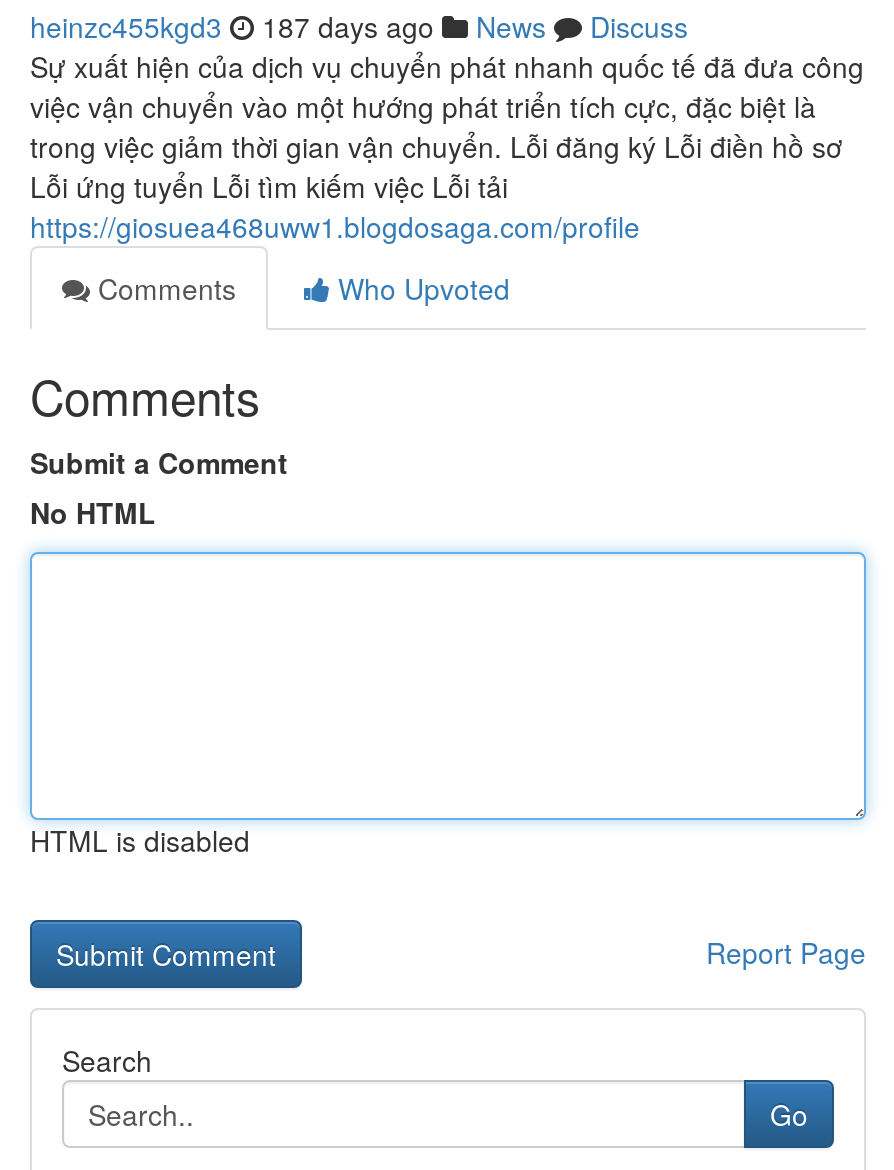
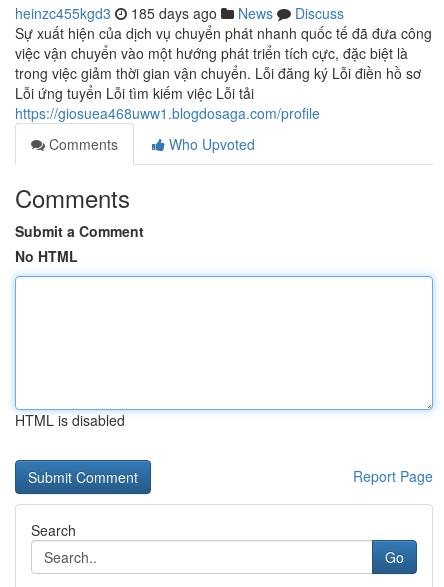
- heinzc455kgd3 187 days ago News Discuss
+ heinzc455kgd3 185 days ago News Discuss
